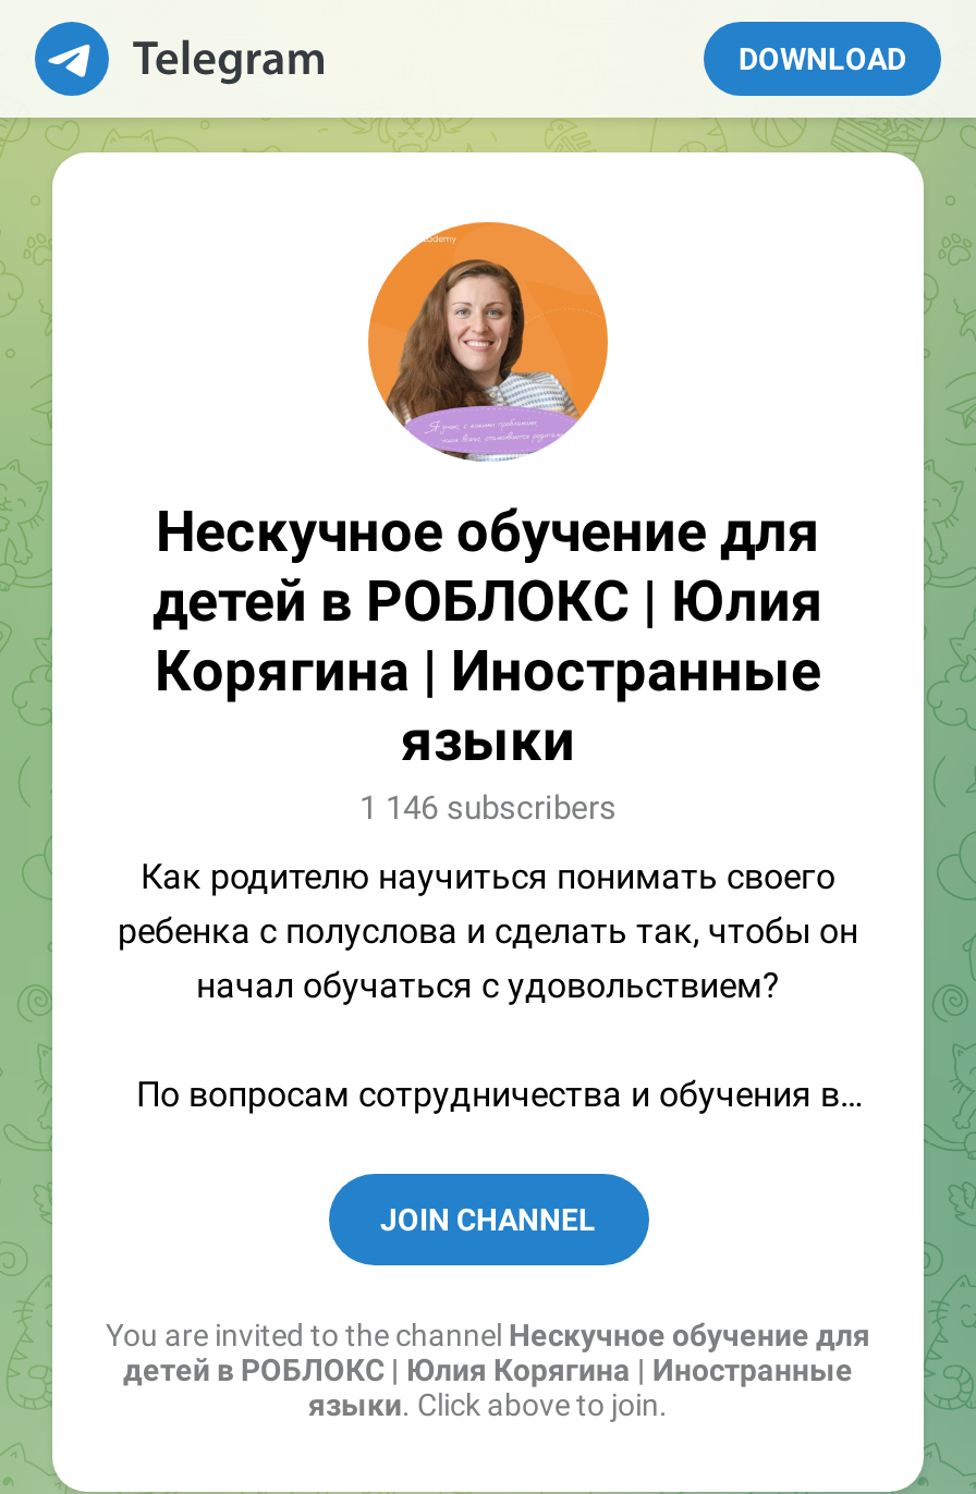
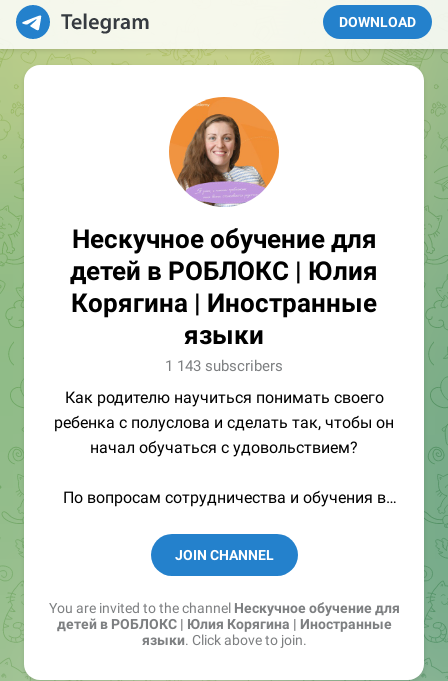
- 1 146 subscribers
+ 1 143 subscribers
